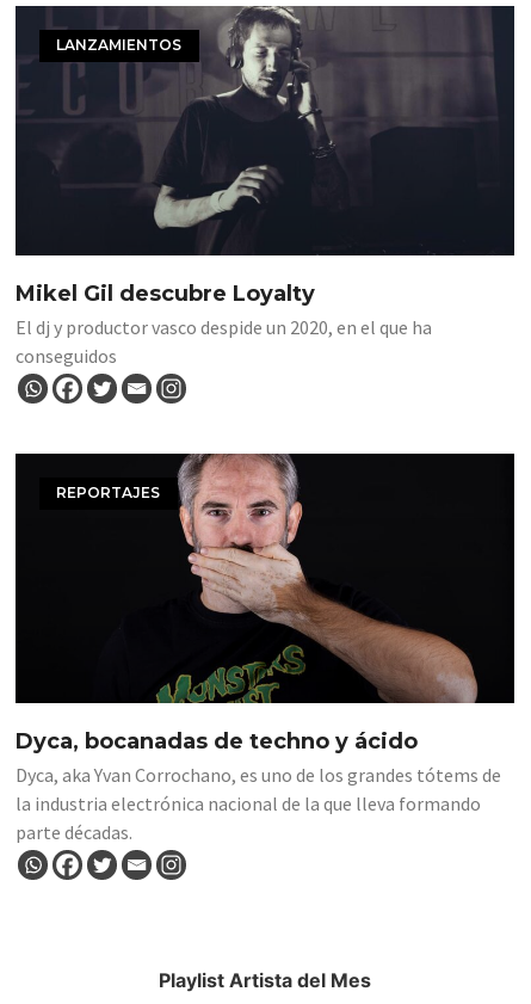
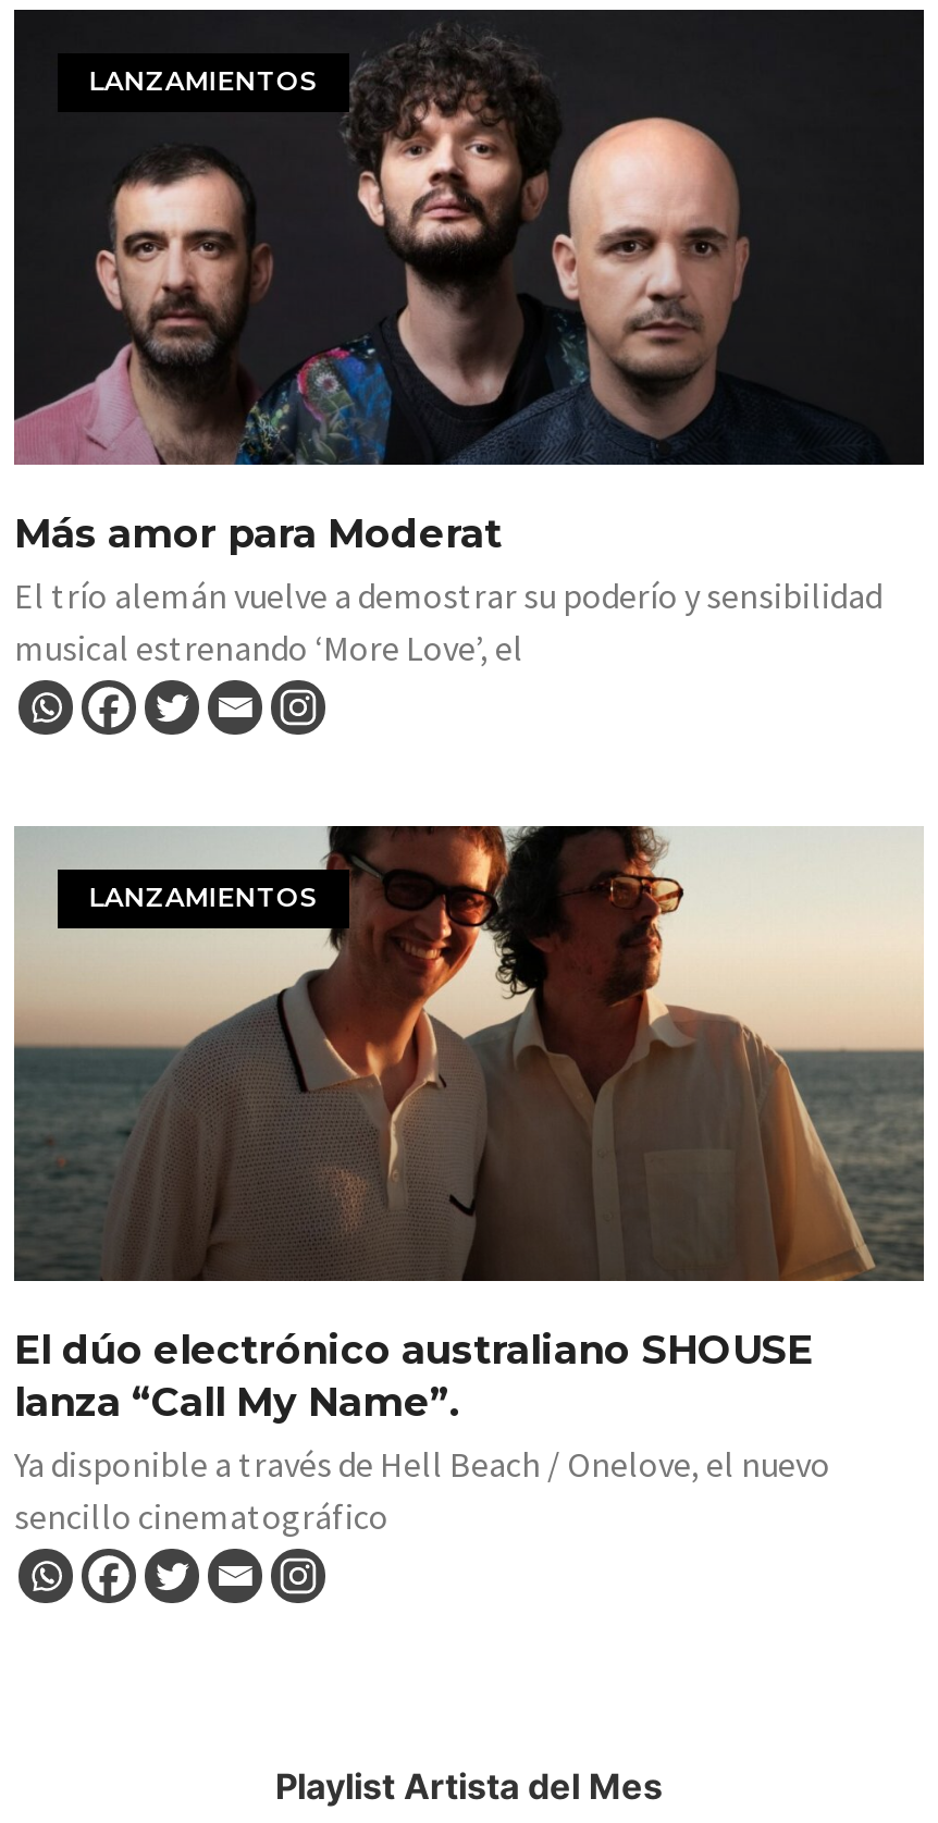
- [image]
- Mikel Gil descubre Loyalty
- El dj y productor vasco despide un 2020, en el que ha
- conseguidos
+ [image]
+ Más amor para Moderat
+ El trío alemán vuelve a demostrar su poderío y sensibilidad
+ musical estrenando ‘More Love’, el

- [image]
- REPORTAJES
+ [image]
+ LANZAMIENTOS

- Dyca, bocanadas de techno y ácido
- Dyca, aka Yvan Corrochano, es uno de los grandes tótems de
- la industria electrónica nacional de la que lleva formando
- parte décadas.
+ El dúo electrónico australiano SHOUSE
+ lanza “Call My Name”.
+ Ya disponible a través de Hell Beach / Onelove, el nuevo
+ sencillo cinematográfico
